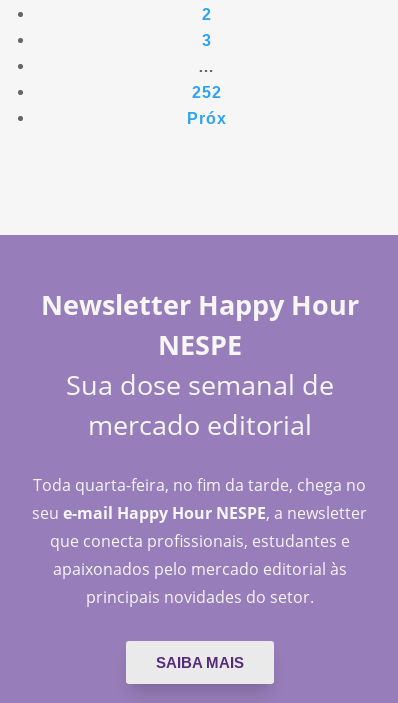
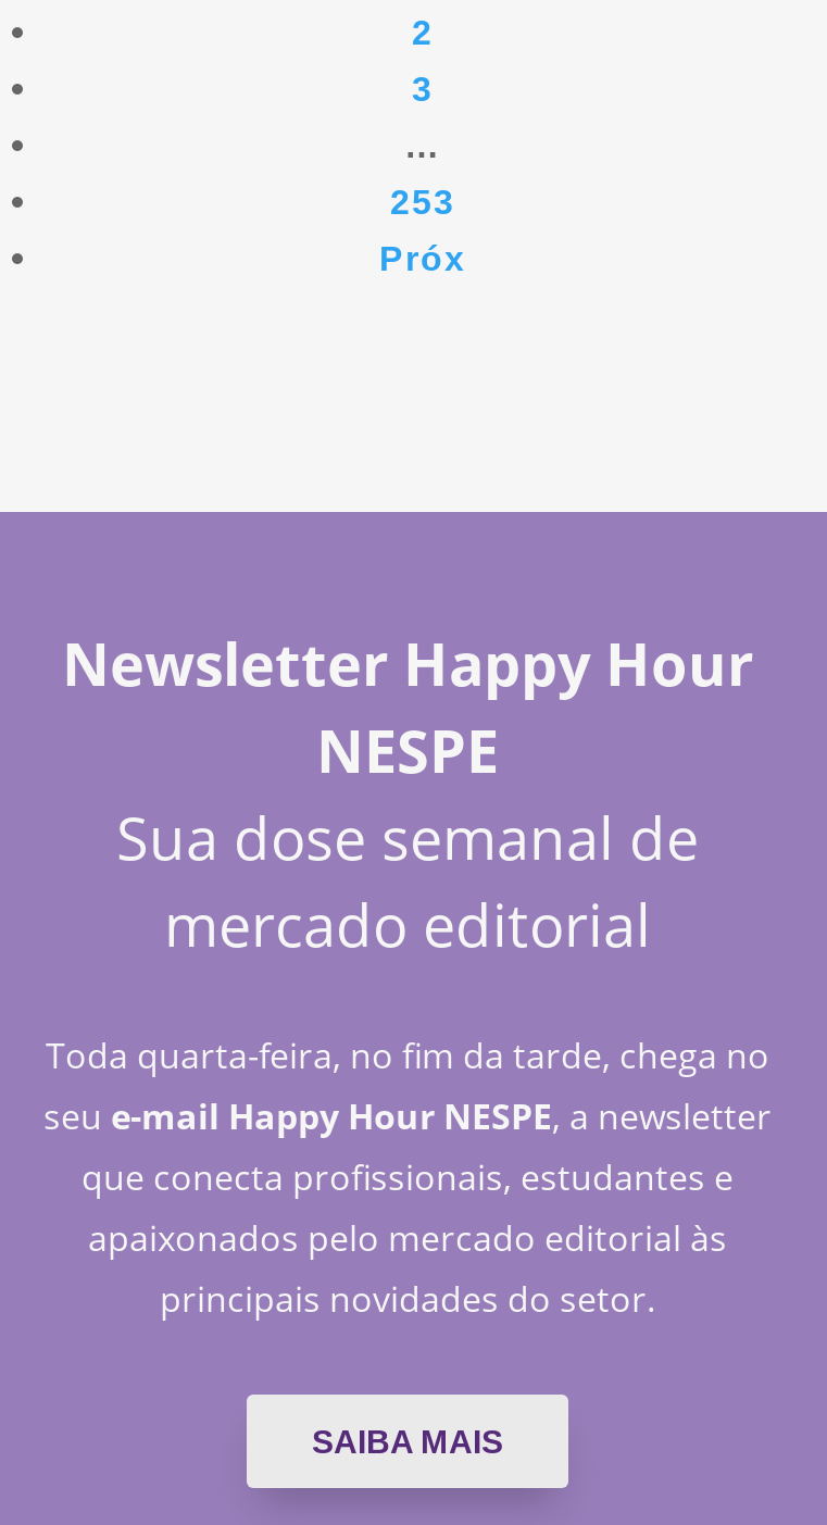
- 252
+ 253
